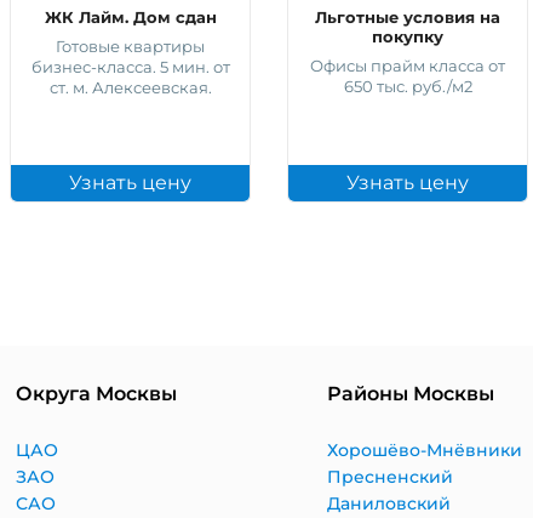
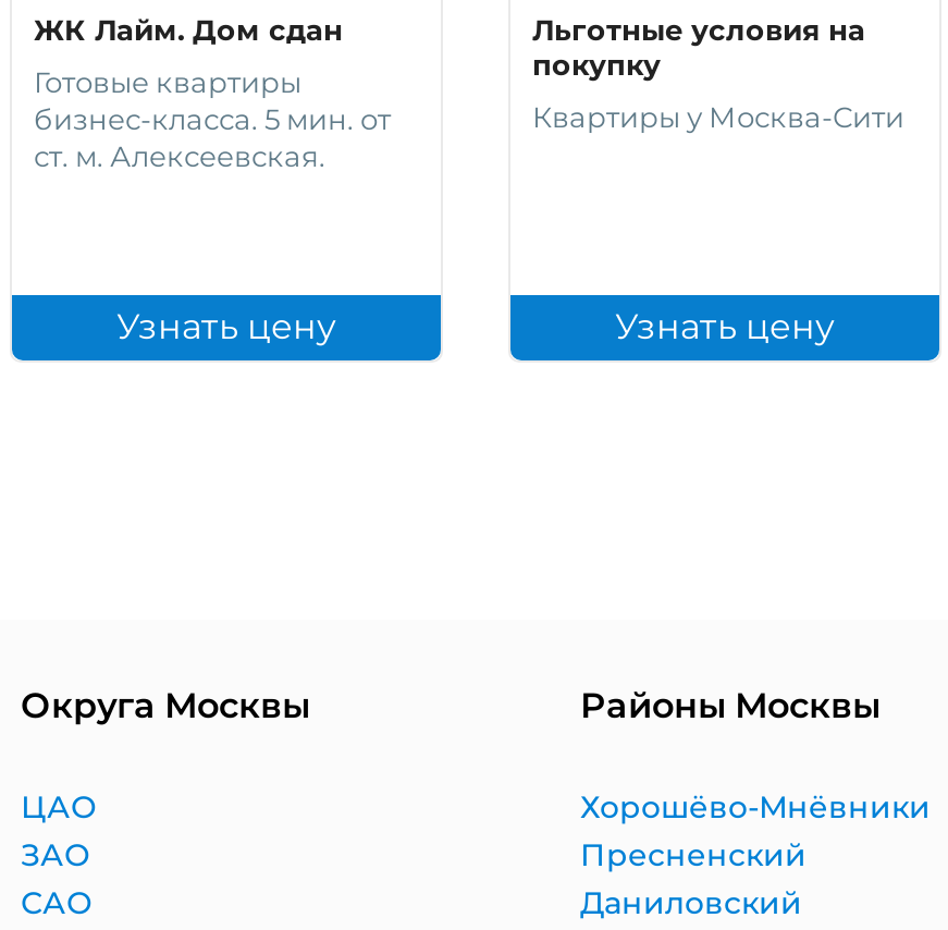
- Офисы прайм класса от
- 650 тыс. руб./м2
+ Квартиры у Москва-Сити
